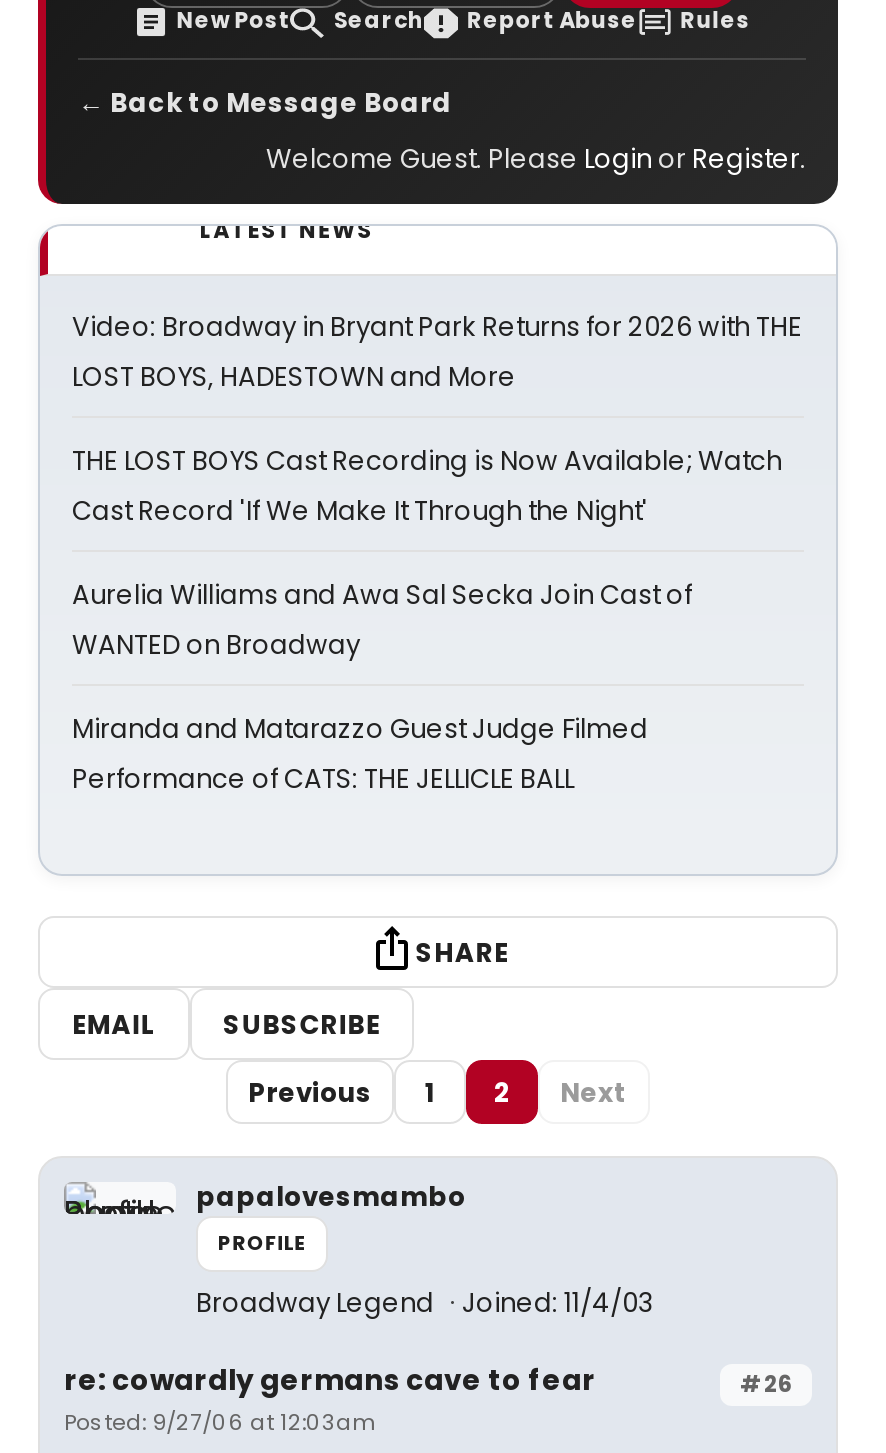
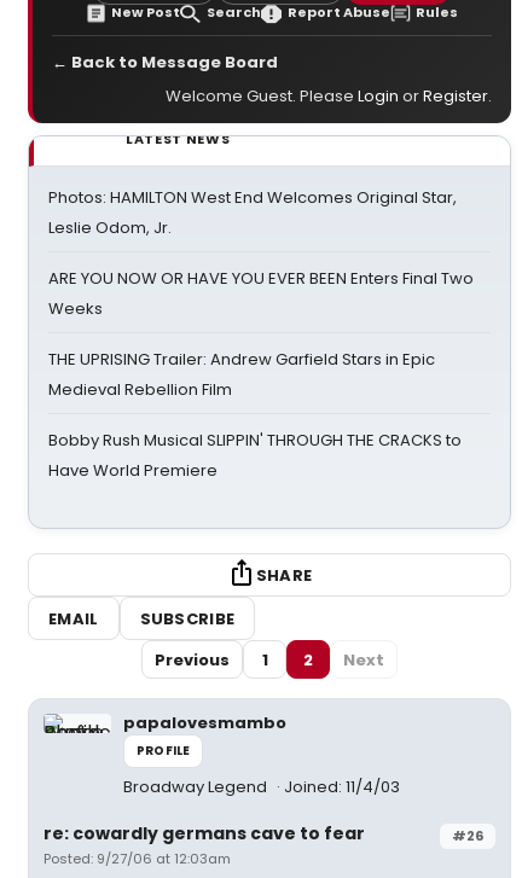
- Video: Broadway in Bryant Park Returns for 2026 with THE
- LOST BOYS, HADESTOWN and More
+ Photos: HAMILTON West End Welcomes Original Star,
+ Leslie Odom, Jr.

- THE LOST BOYS Cast Recording is Now Available; Watch
- Cast Record 'If We Make It Through the Night'
+ ARE YOU NOW OR HAVE YOU EVER BEEN Enters Final Two
+ Weeks

- Aurelia Williams and Awa Sal Secka Join Cast of
- WANTED on Broadway
+ THE UPRISING Trailer: Andrew Garfield Stars in Epic
+ Medieval Rebellion Film

- Miranda and Matarazzo Guest Judge Filmed
- Performance of CATS: THE JELLICLE BALL
+ Bobby Rush Musical SLIPPIN' THROUGH THE CRACKS to
+ Have World Premiere
